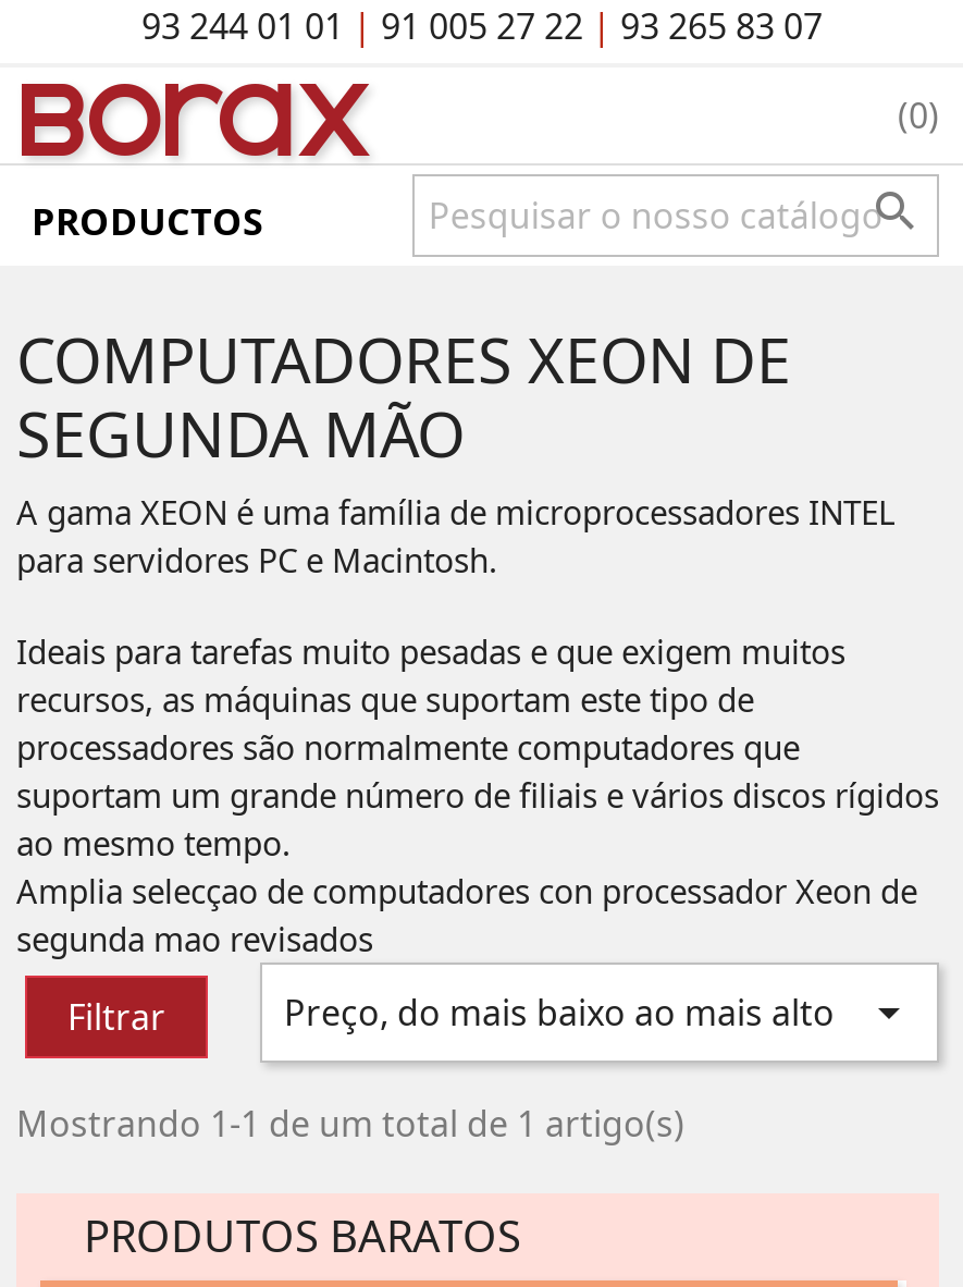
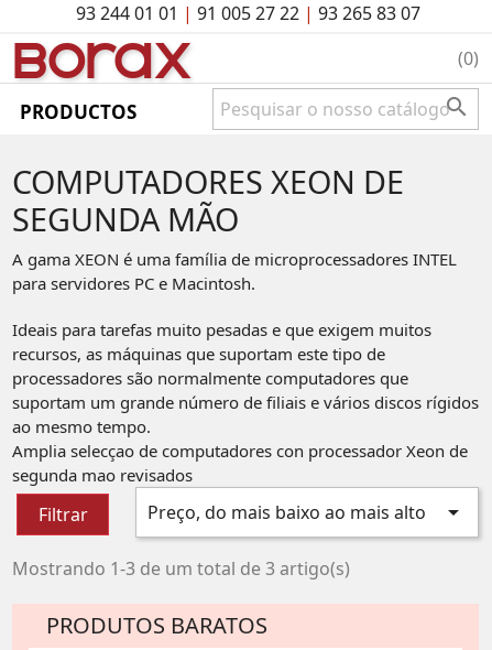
- Mostrando 1-1 de um total de 1 artigo(s)
+ Mostrando 1-3 de um total de 3 artigo(s)
